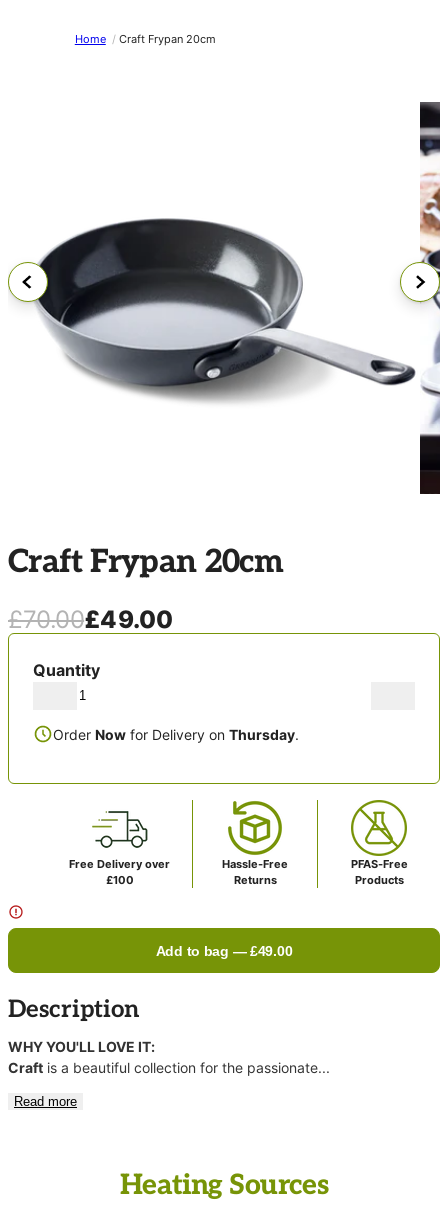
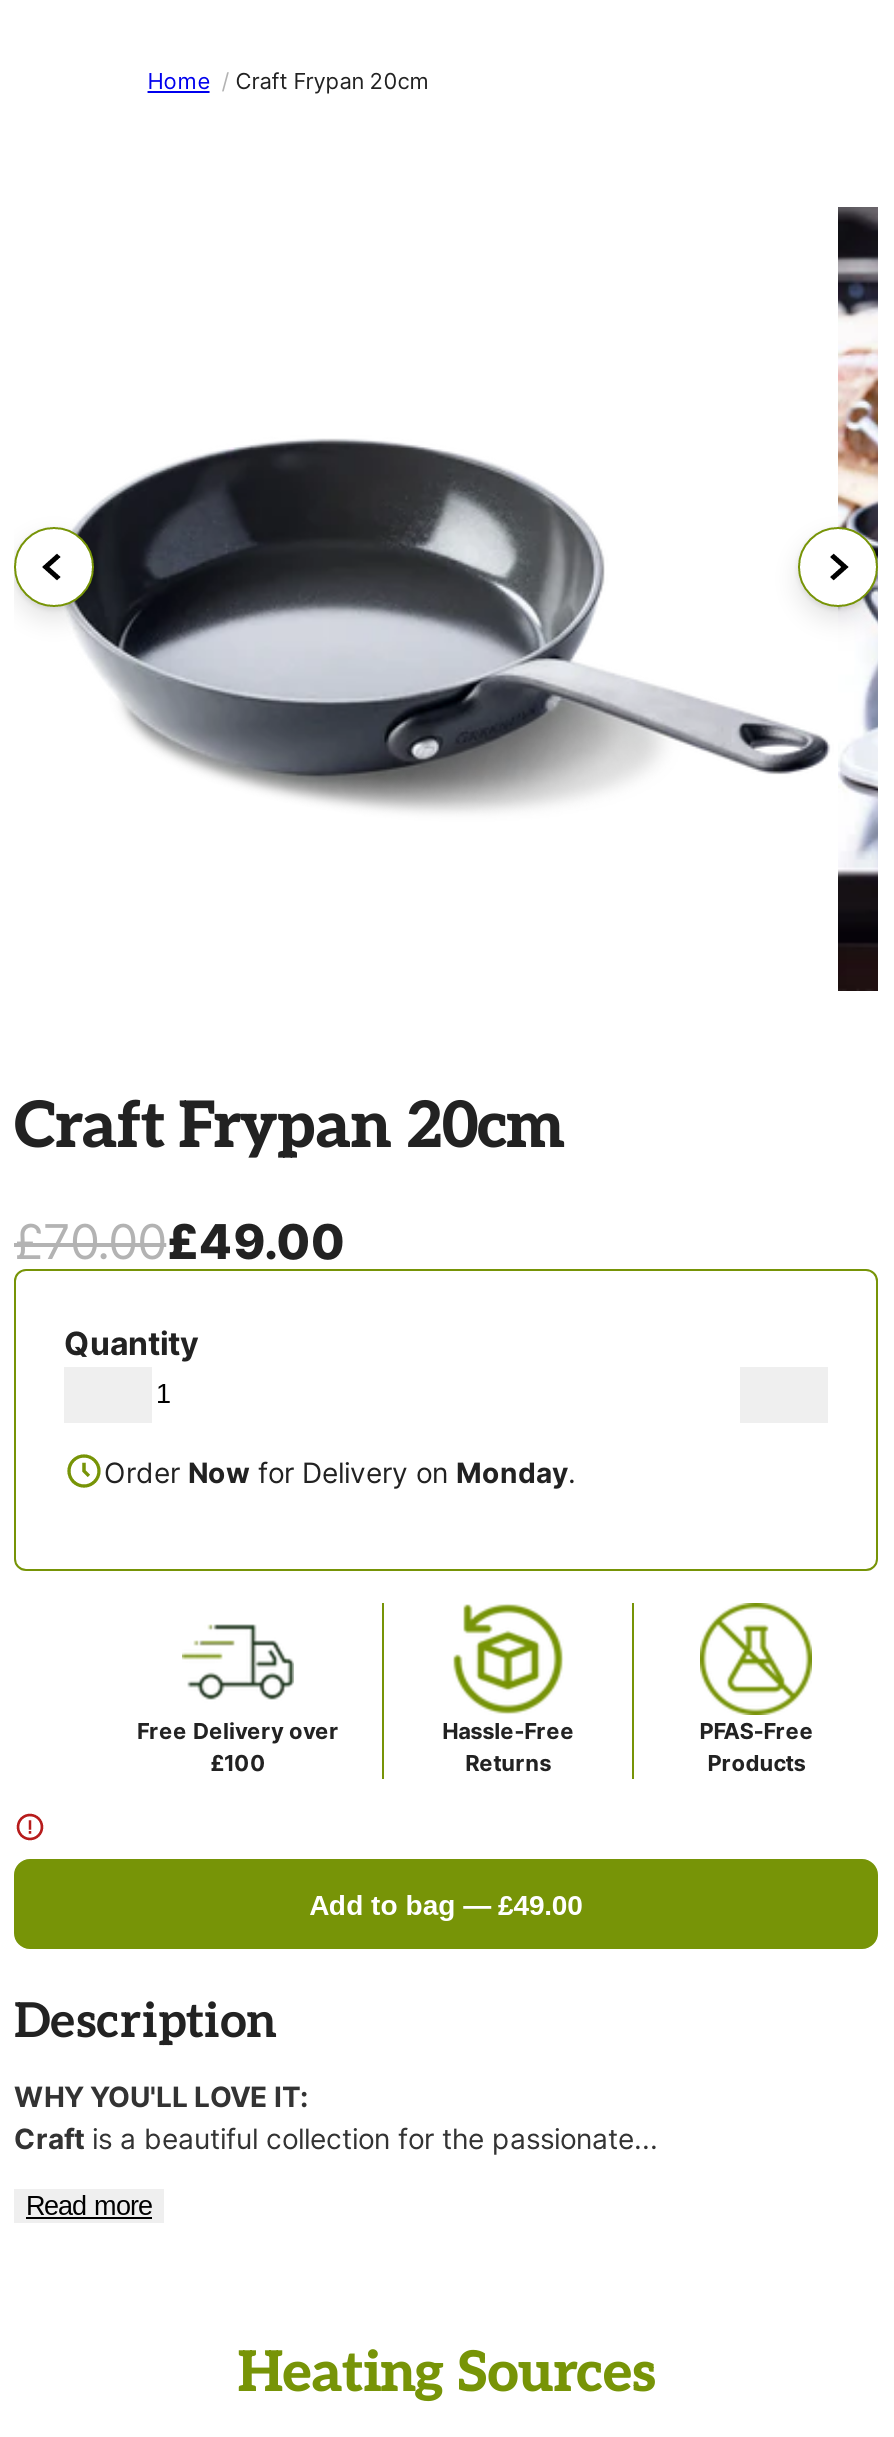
- Order Now for Delivery on Thursday.
+ Order Now for Delivery on Monday.
